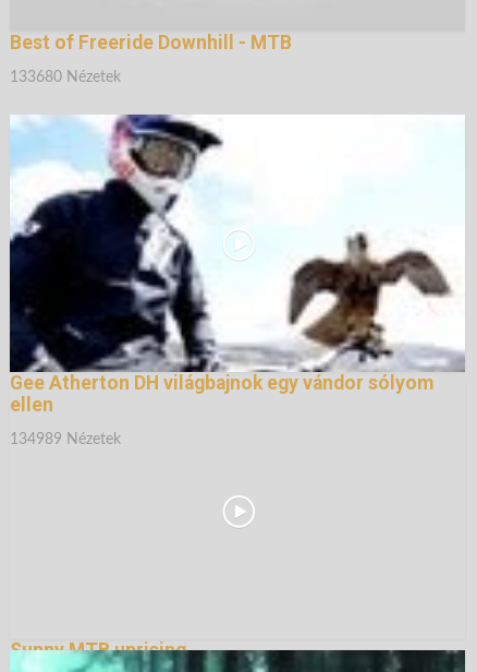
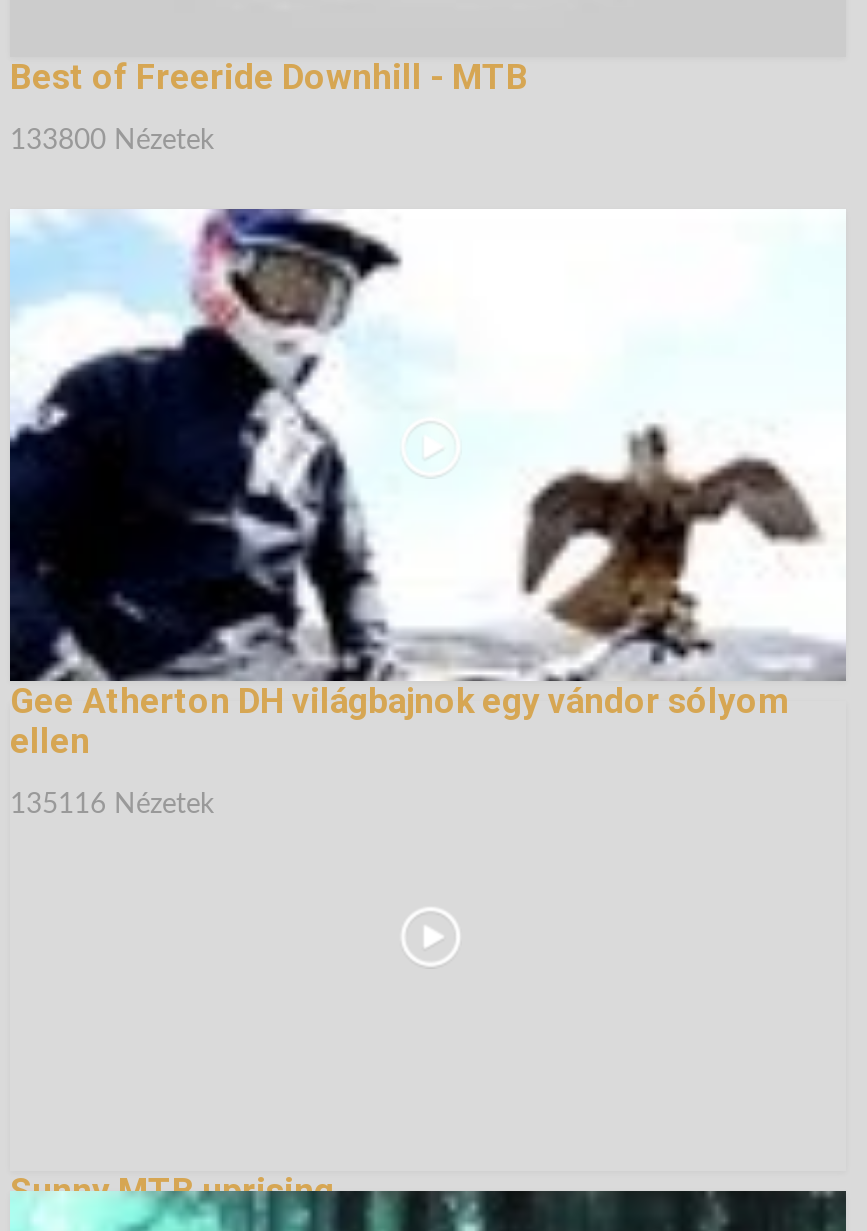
- 133680 Nézetek
+ 133800 Nézetek

- 134989 Nézetek
+ 135116 Nézetek
